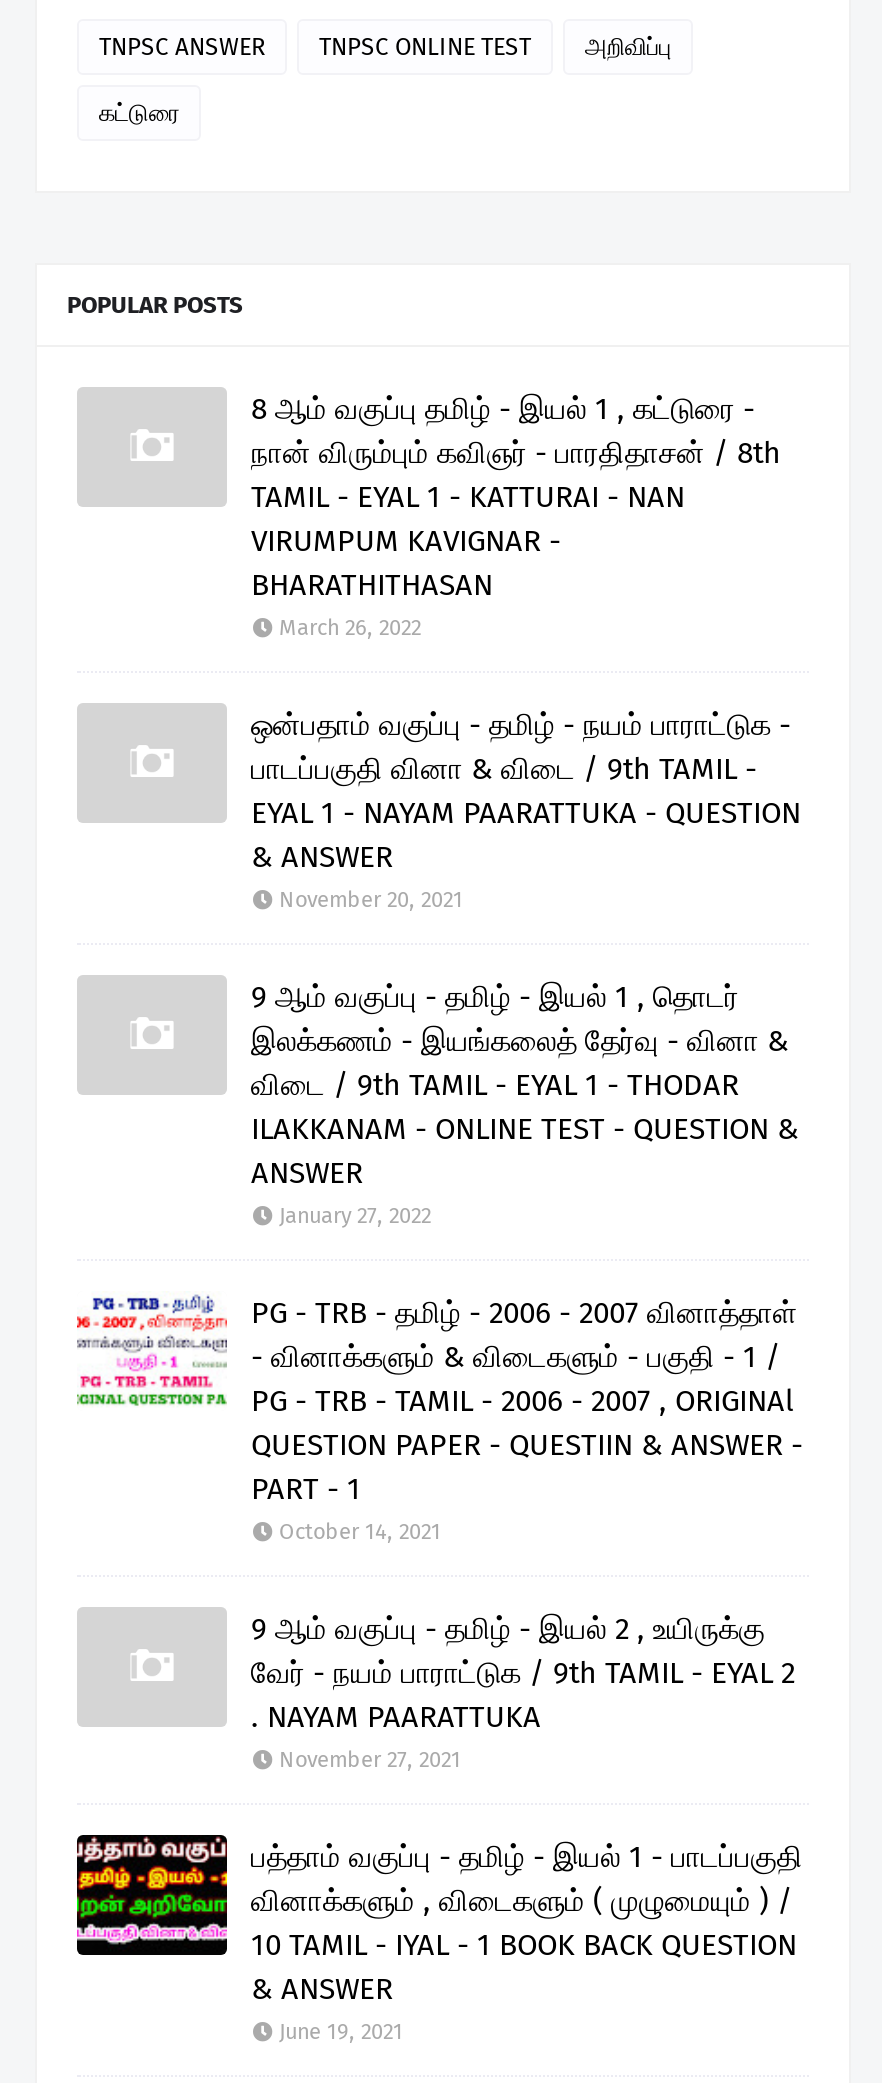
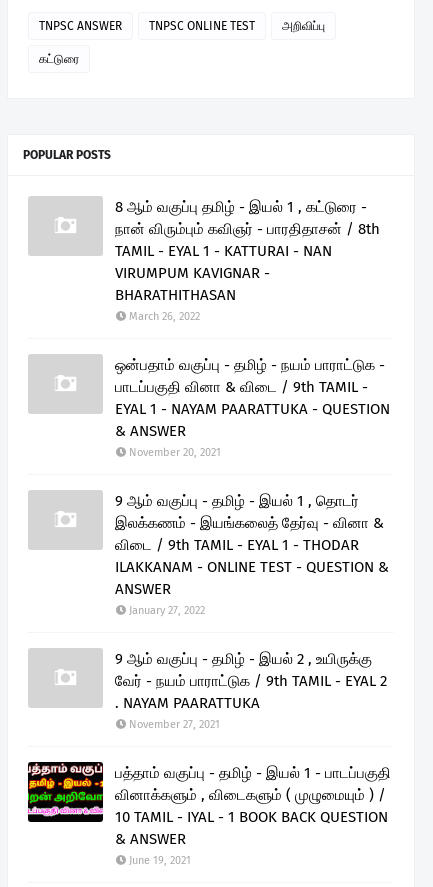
- [image]
- PG - TRB - தமிழ் - 2006 - 2007 வினாத்தாள்
- - வினாக்களும் & விடைகளும் - பகுதி - 1 /
- PG - TRB - TAMIL - 2006 - 2007 , ORIGINAl
- QUESTION PAPER - QUESTIIN & ANSWER -
- PART - 1
- October 14, 2021
